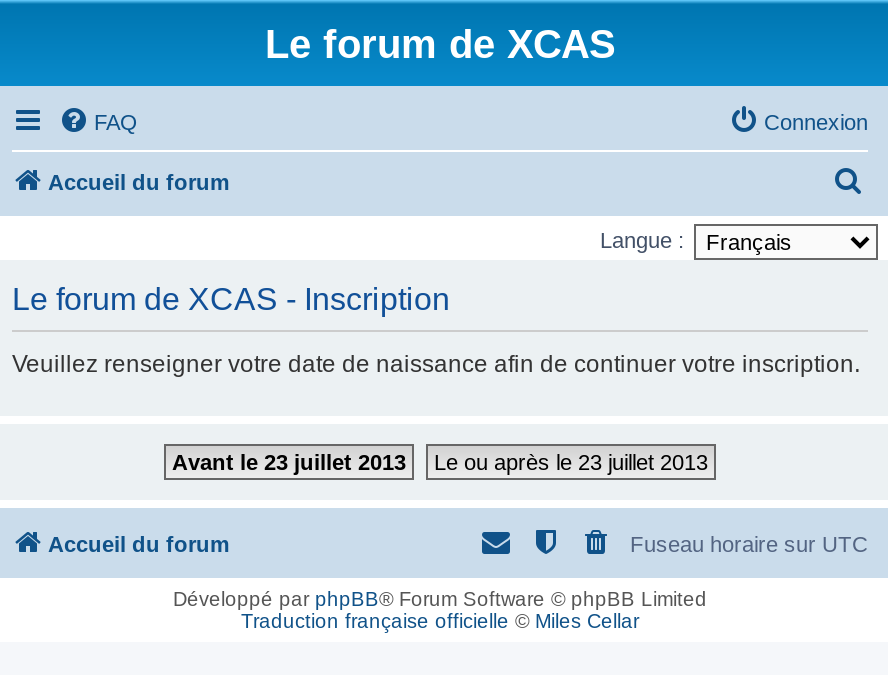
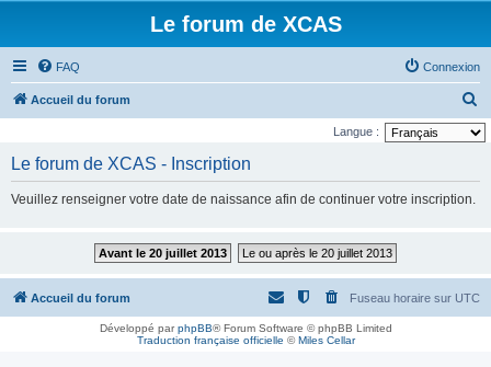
- Avant le 23 juillet 2013
+ Avant le 20 juillet 2013

- Le ou après le 23 juillet 2013
+ Le ou après le 20 juillet 2013
